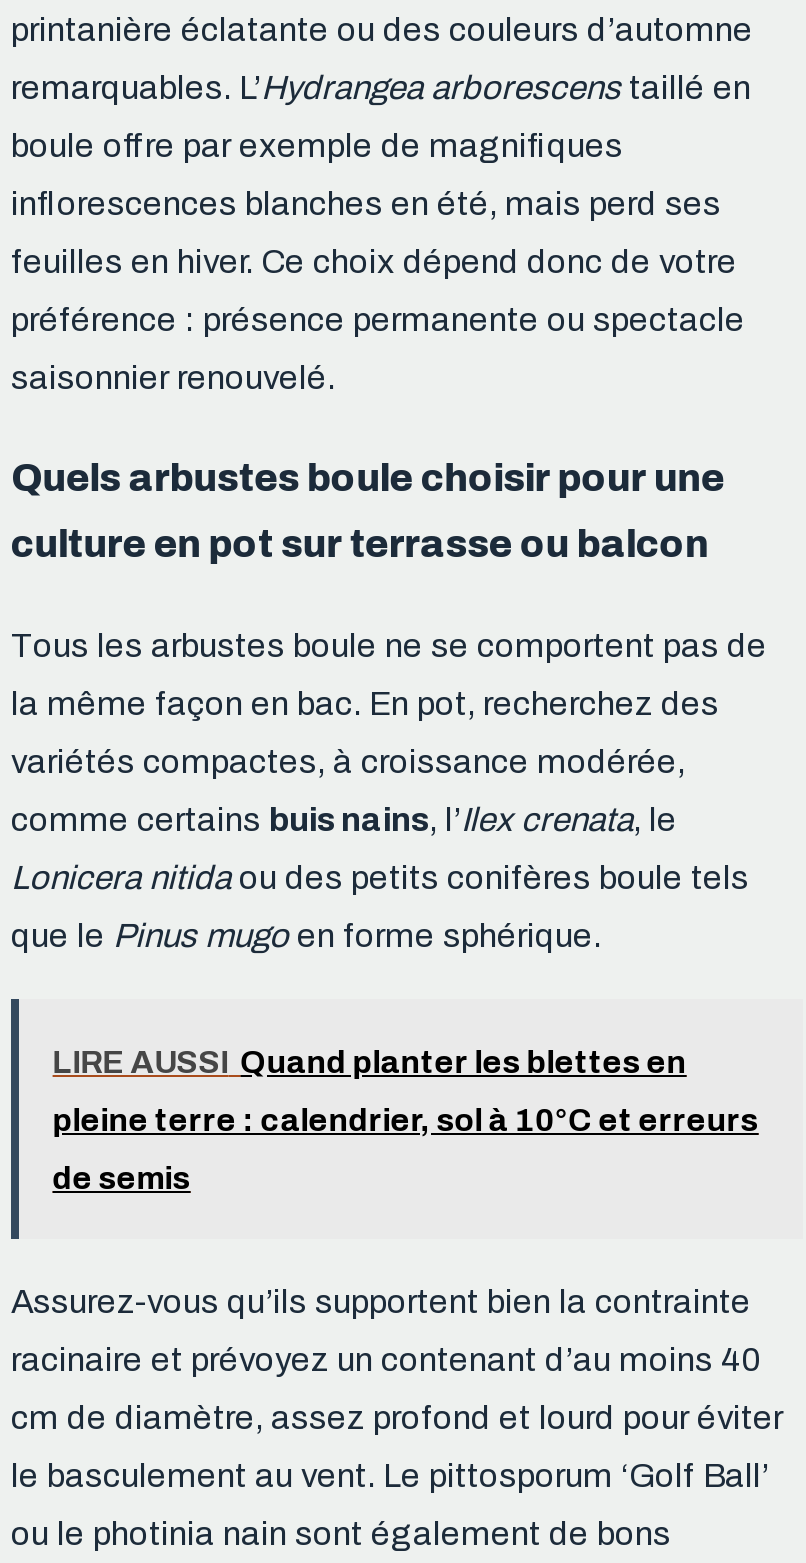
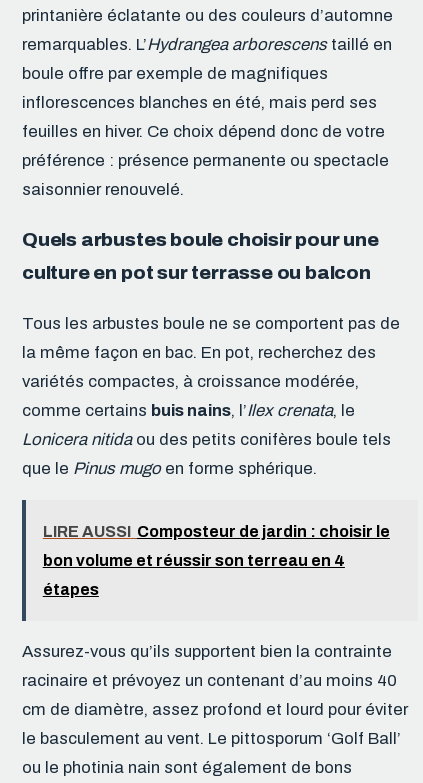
- LIRE AUSSI Quand planter les blettes en
+ LIRE AUSSI Composteur de jardin : choisir le

- pleine terre : calendrier, sol à 10°C et erreurs
+ bon volume et réussir son terreau en 4

- de semis
+ étapes
